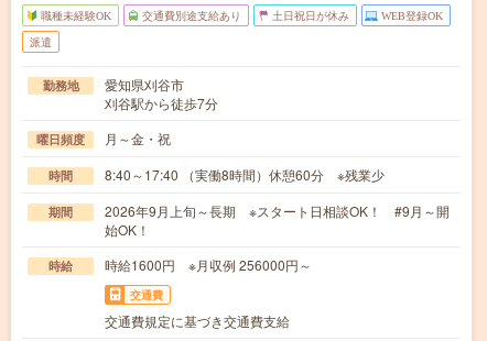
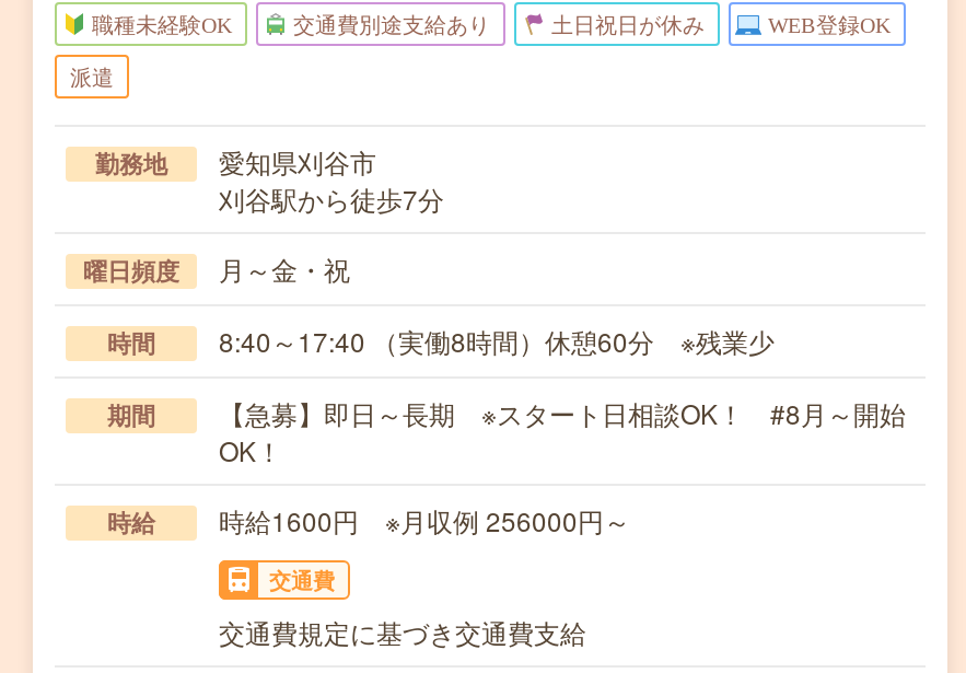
- 2026年9月上旬～長期 ※スタート日相談OK！ #9月～開
- 始OK！
+ 【急募】即日～長期 ※スタート日相談OK！ #8月～開始
+ OK！
